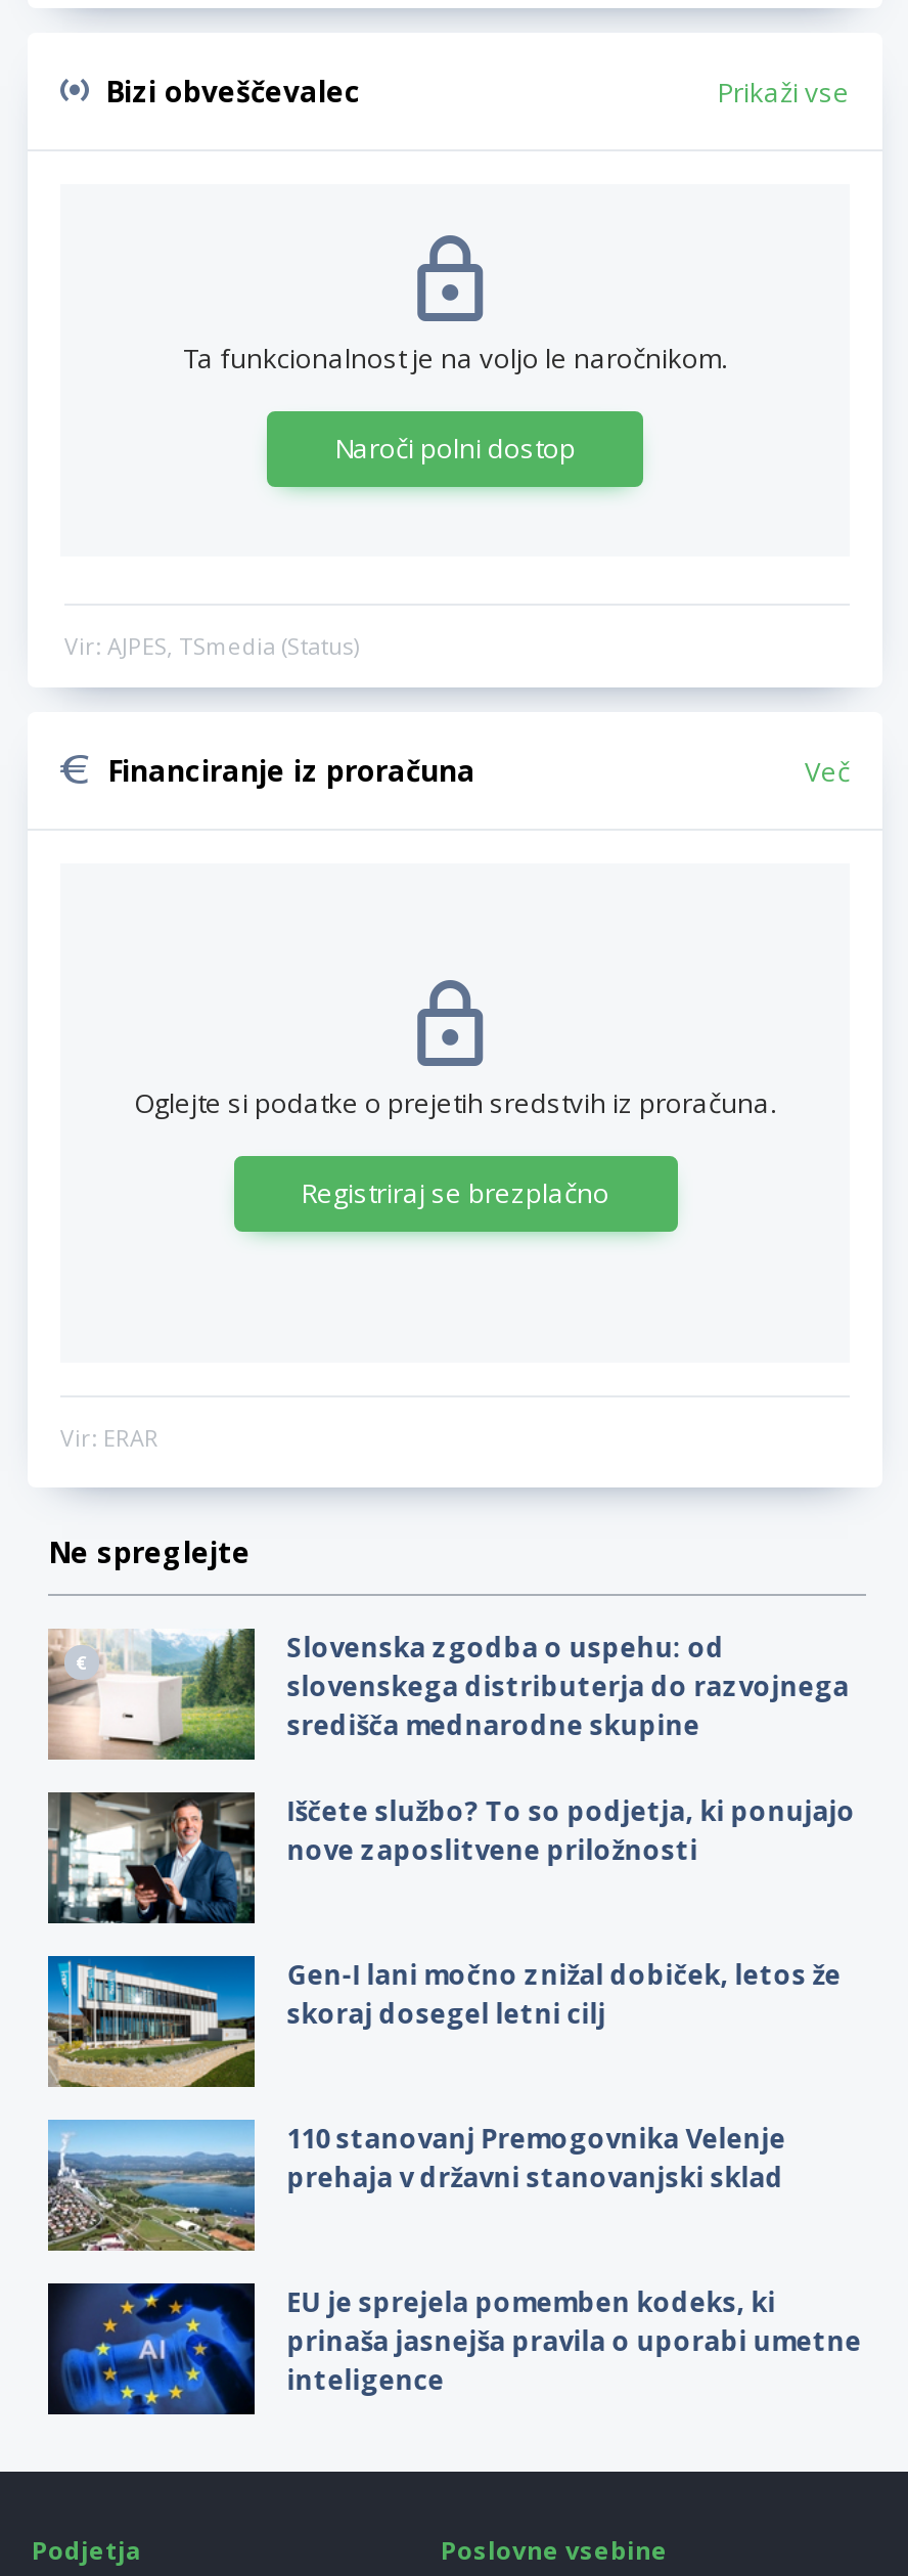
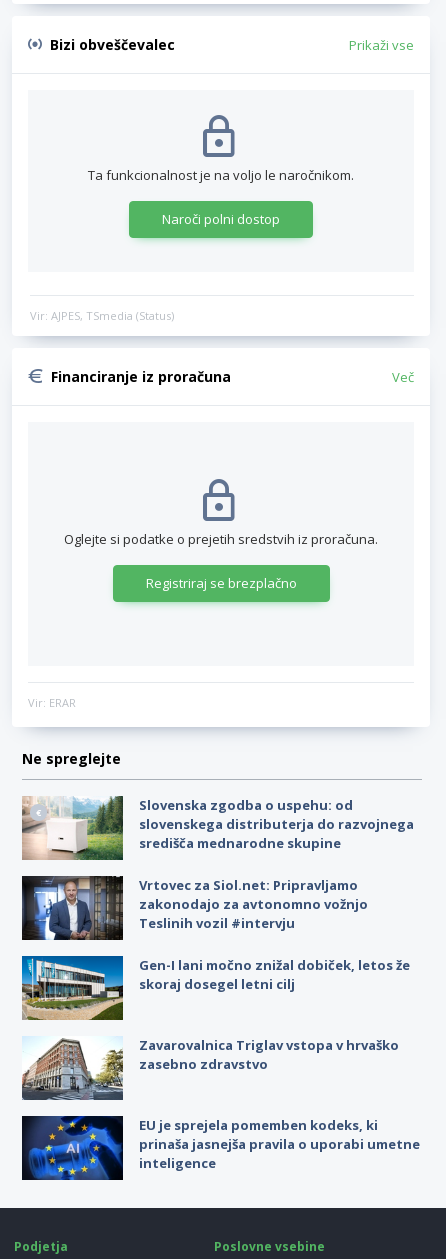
- [image]
- Iščete službo? To so podjetja, ki ponujajo
- nove zaposlitvene priložnosti
+ [image]
+ Vrtovec za Siol.net: Pripravljamo
+ zakonodajo za avtonomno vožnjo
+ Teslinih vozil #intervju

- [image]
- 110 stanovanj Premogovnika Velenje
- prehaja v državni stanovanjski sklad
+ [image]
+ Zavarovalnica Triglav vstopa v hrvaško
+ zasebno zdravstvo
